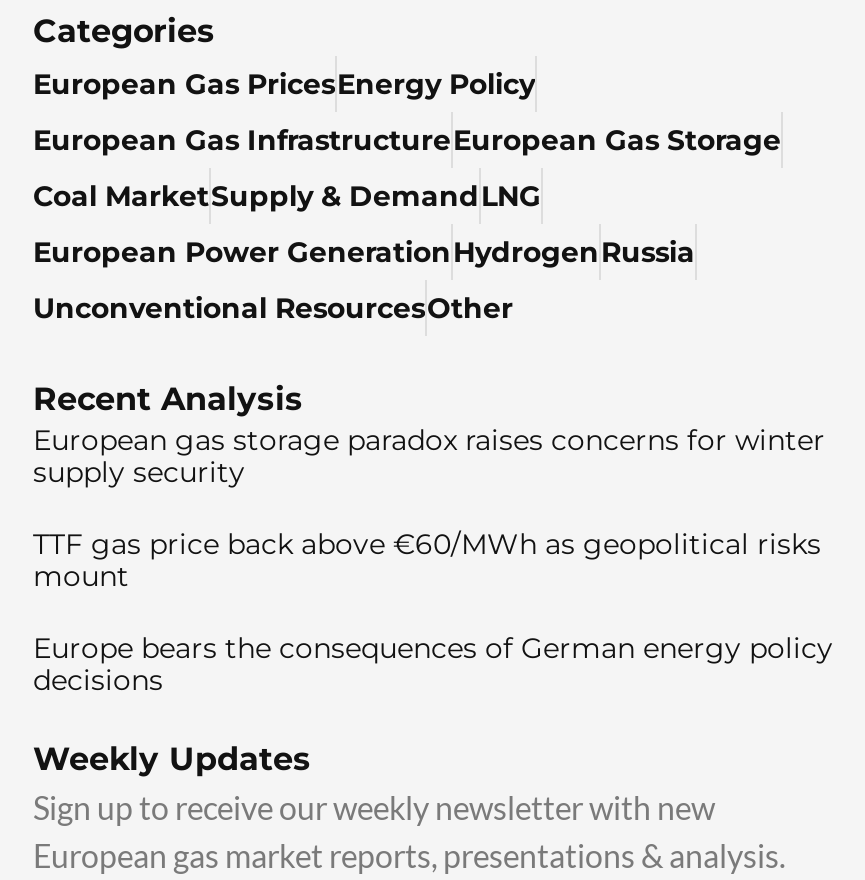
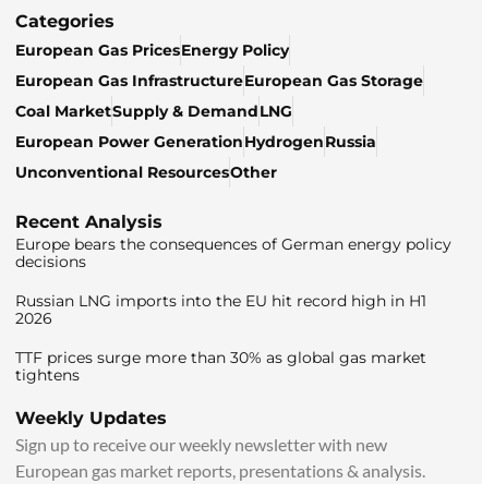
- European gas storage paradox raises concerns for winter
- supply security
- TTF gas price back above €60/MWh as geopolitical risks
- mount

moved up: Europe bears the consequences of German energy policy | decisions

+ Russian LNG imports into the EU hit record high in H1
+ 2026
+ TTF prices surge more than 30% as global gas market
+ tightens
